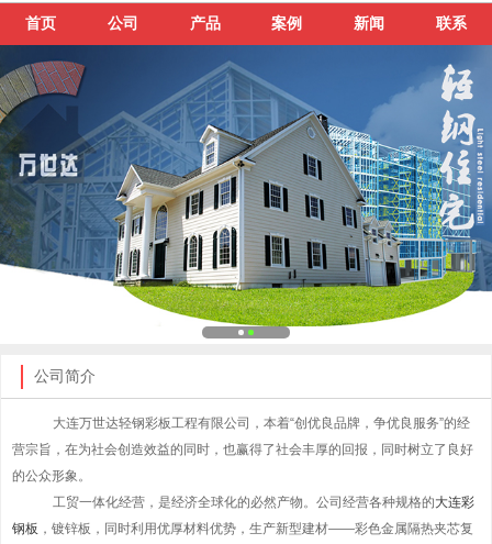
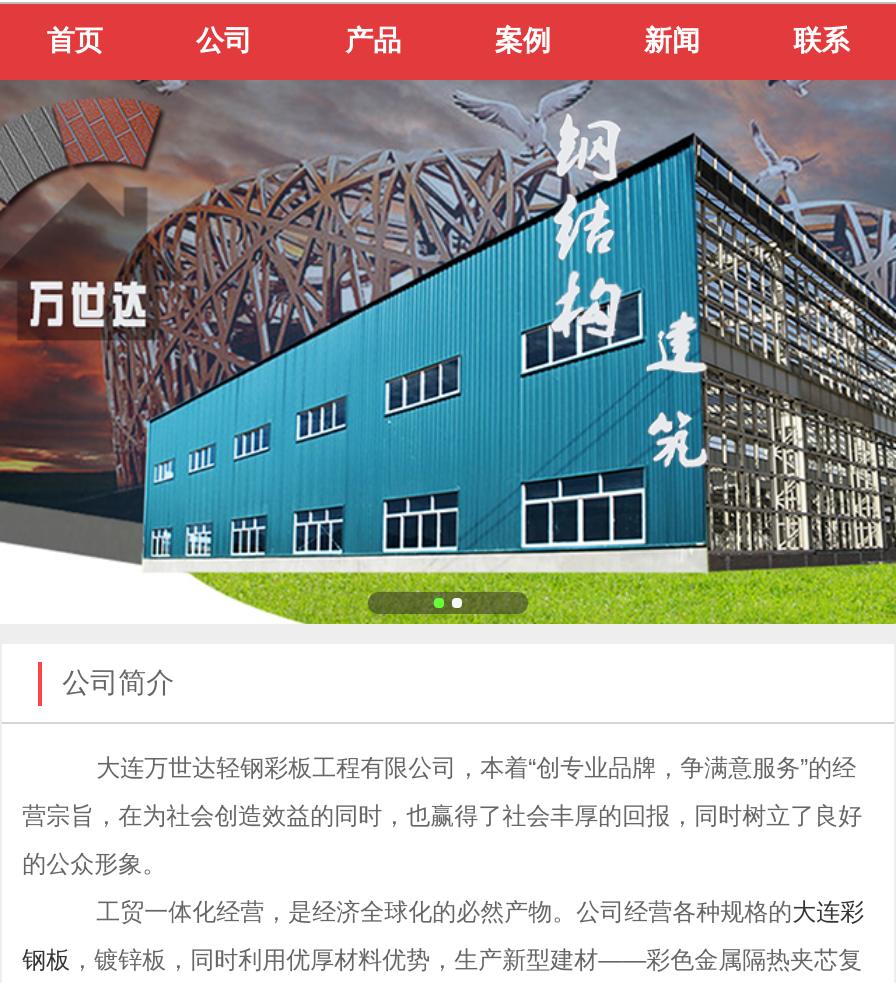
- [image]
+ [image]

- 大连万世达轻钢彩板工程有限公司，本着“创优良品牌，争优良服务”的经
+ 大连万世达轻钢彩板工程有限公司，本着“创专业品牌，争满意服务”的经
